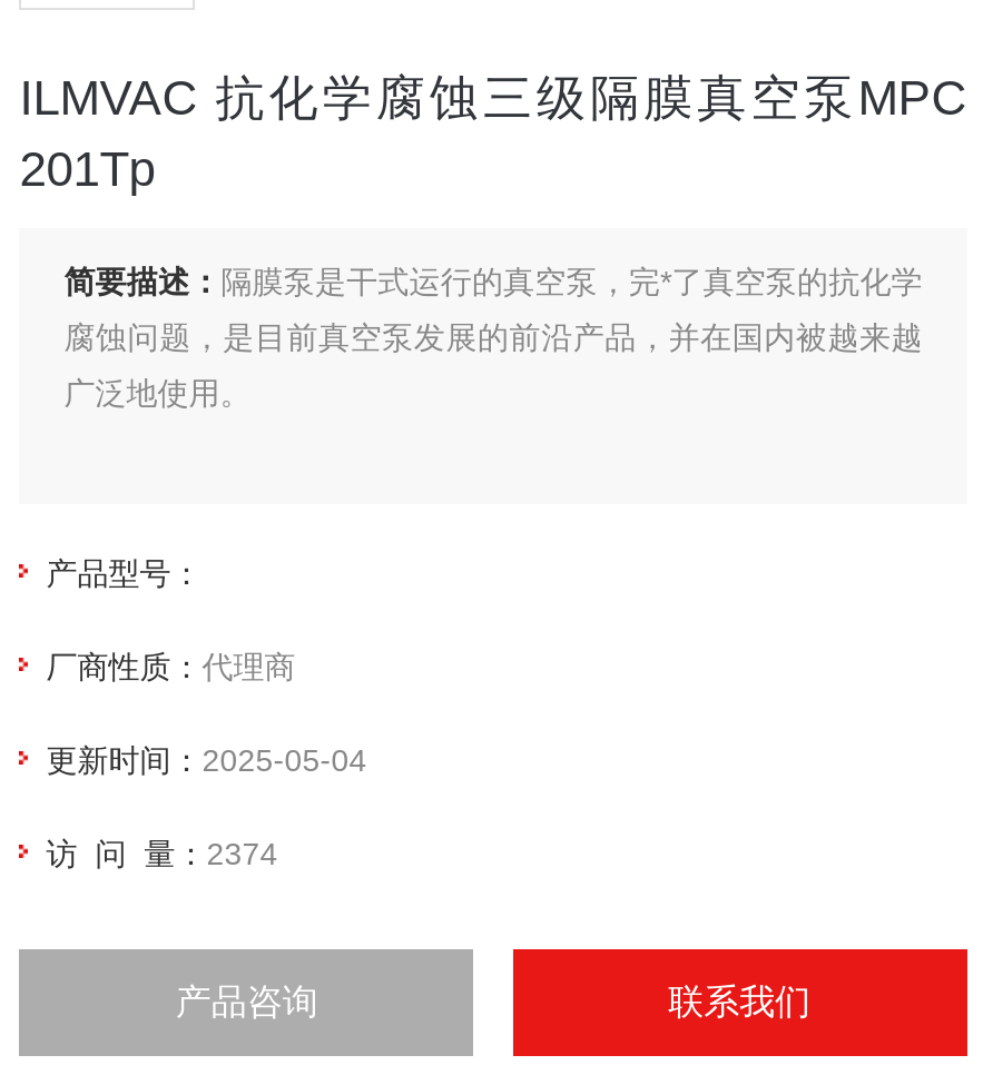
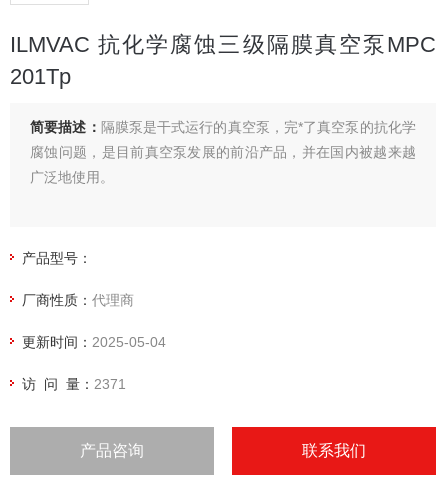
- 访 问 量：2374
+ 访 问 量：2371
